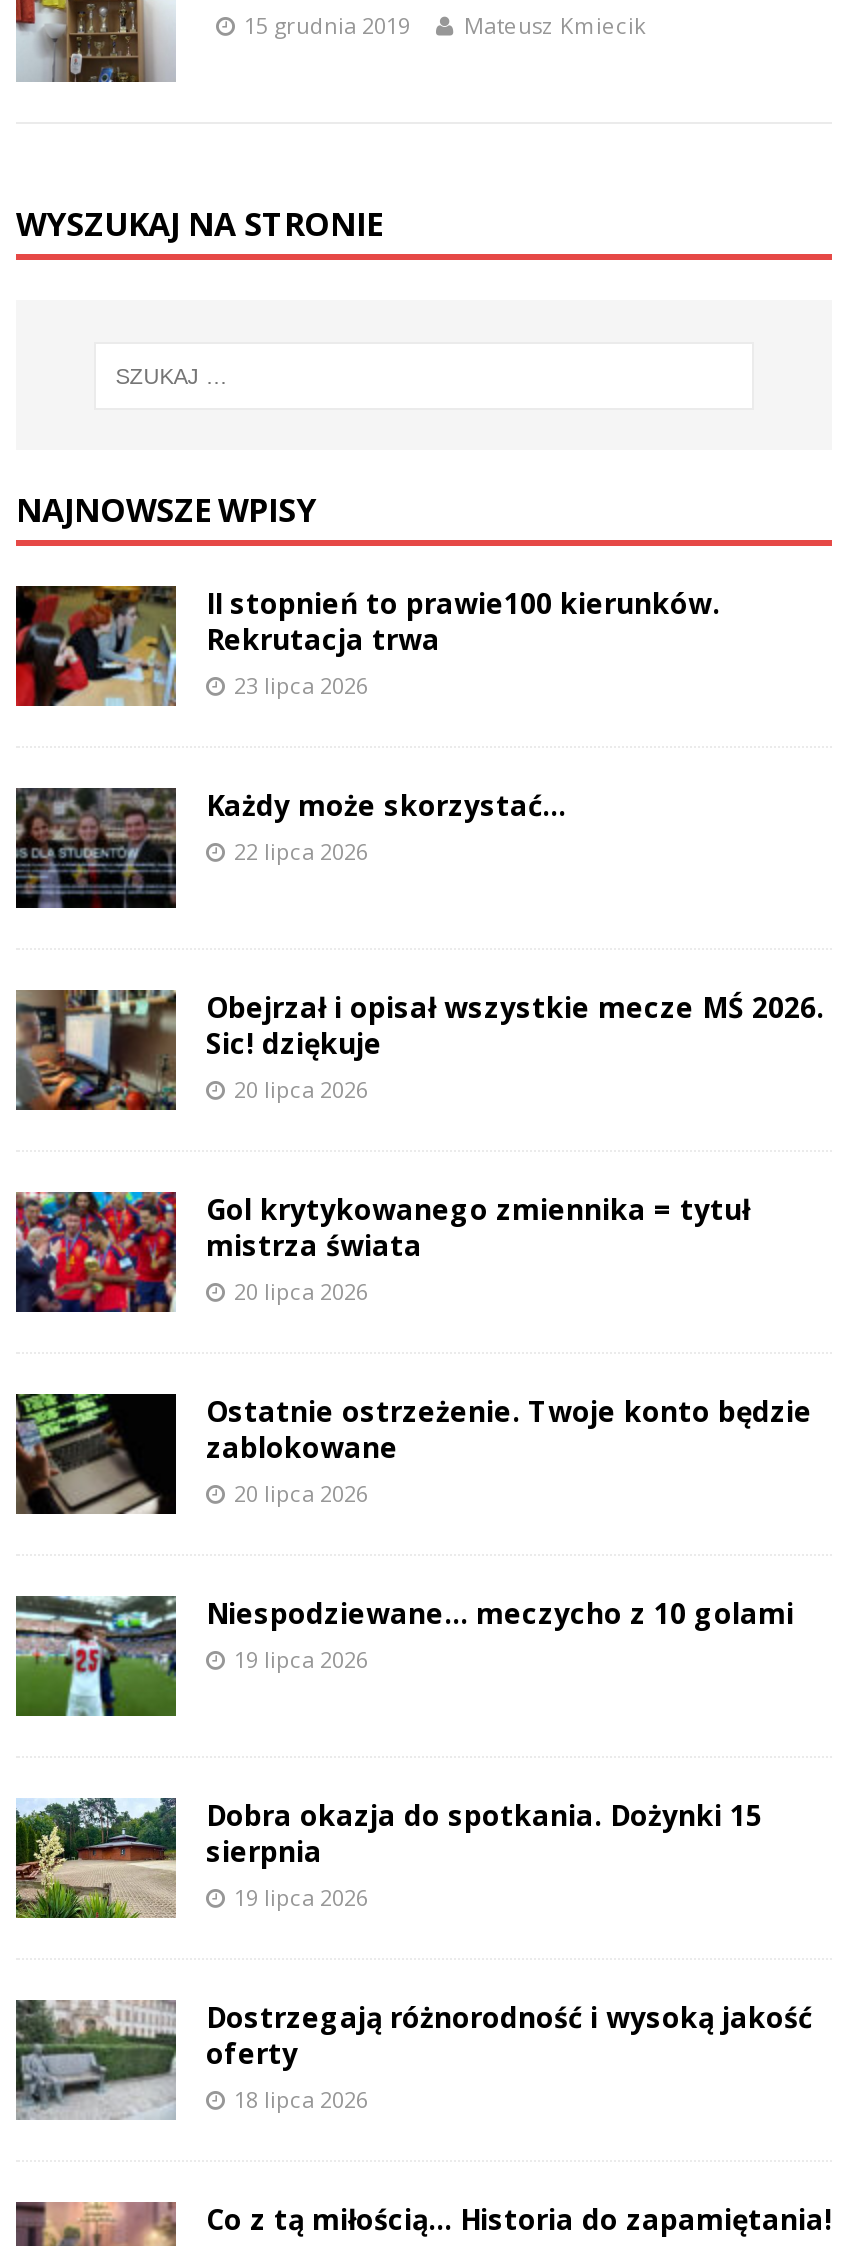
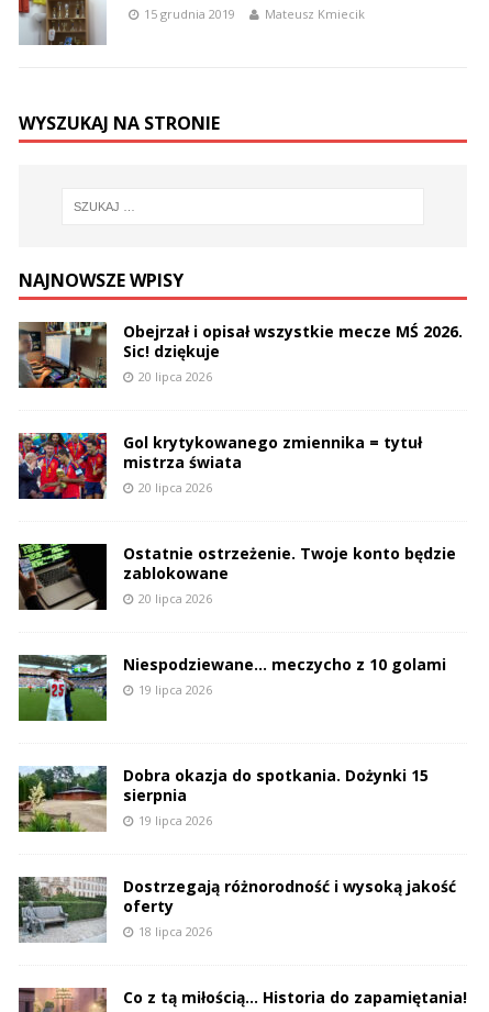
- [image]
- II stopnień to prawie100 kierunków.
- Rekrutacja trwa
- 23 lipca 2026
- Każdy może skorzystać…
- 22 lipca 2026

- [image]
